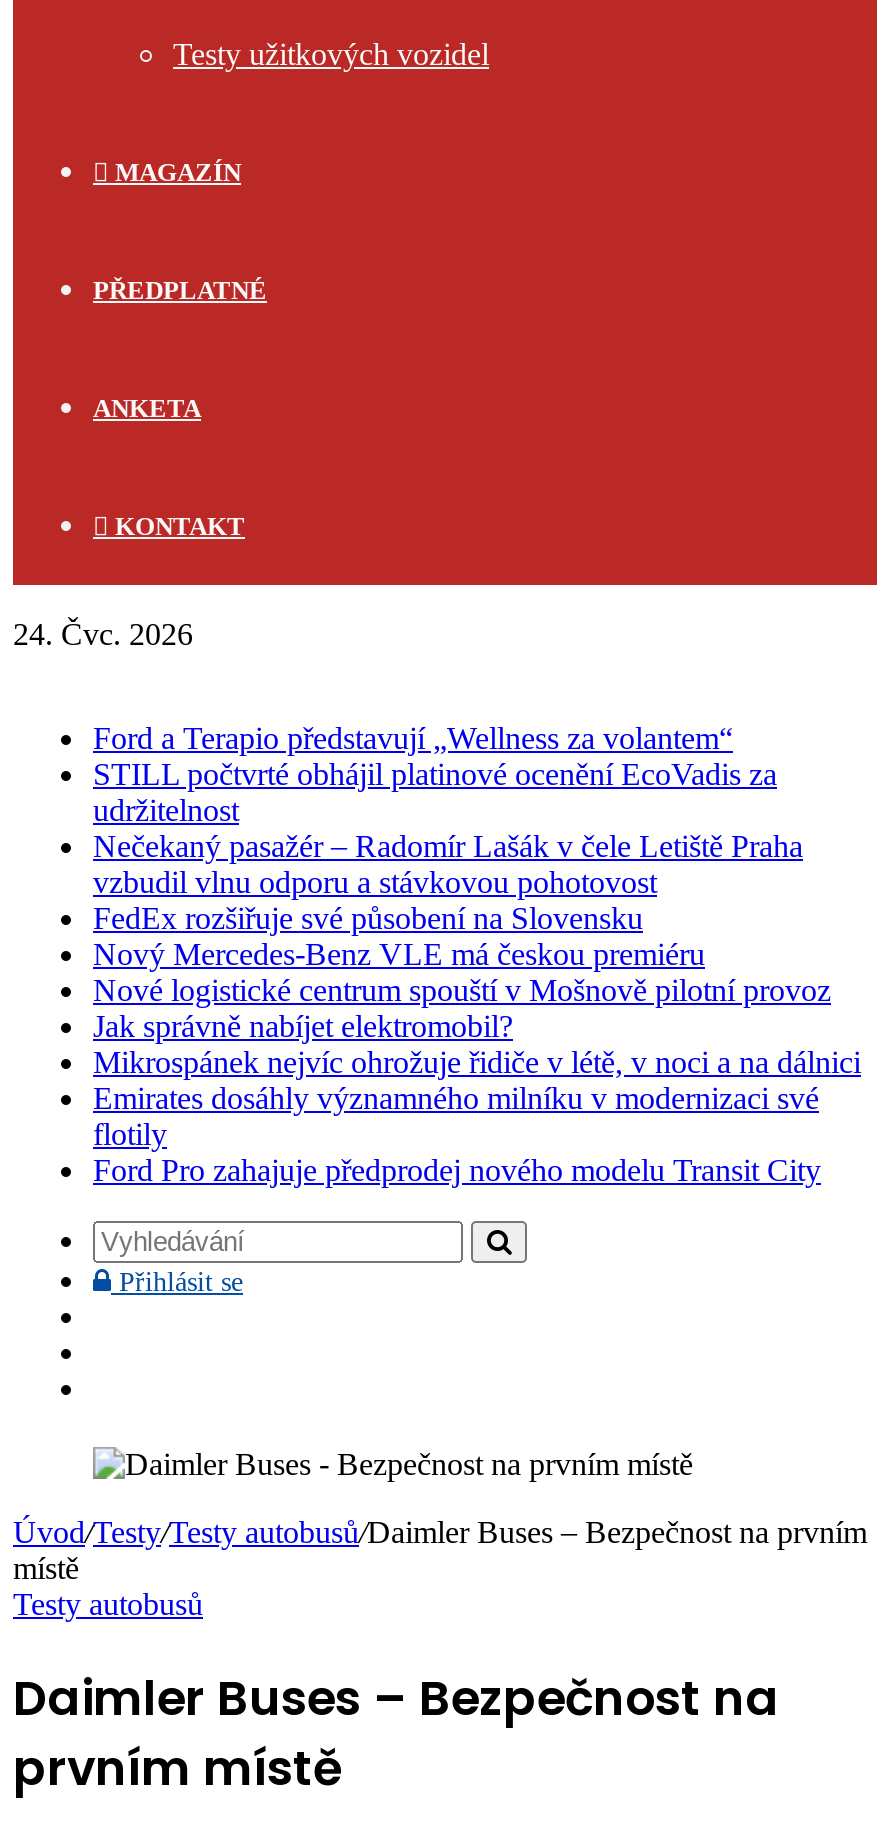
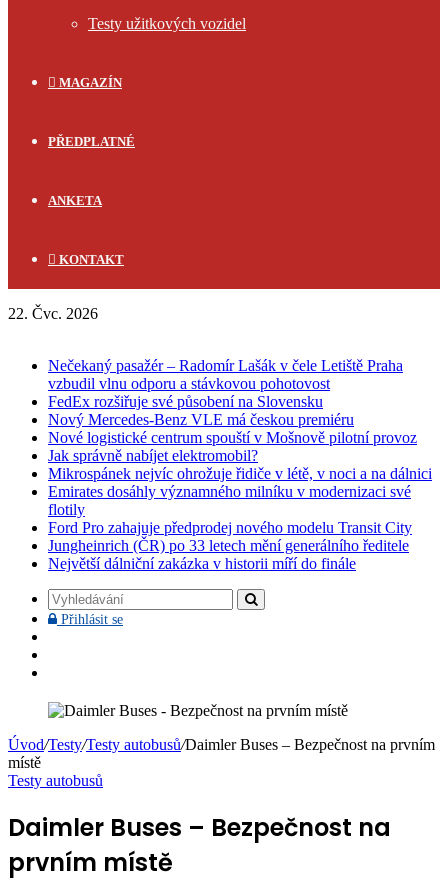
- 24. Čvc. 2026
+ 22. Čvc. 2026

- Ford a Terapio představují „Wellness za volantem“
- STILL počtvrté obhájil platinové ocenění EcoVadis za
- udržitelnost

moved up: Nečekaný pasažér – Radomír Lašák v čele Letiště Praha | vzbudil vlnu odporu a stávkovou pohotovost | FedEx rozšiřuje své působení na Slovensku | ... | flotily | Ford Pro zahajuje předprodej nového modelu Transit City

+ Jungheinrich (ČR) po 33 letech mění generálního ředitele
+ Největší dálniční zakázka v historii míří do finále
